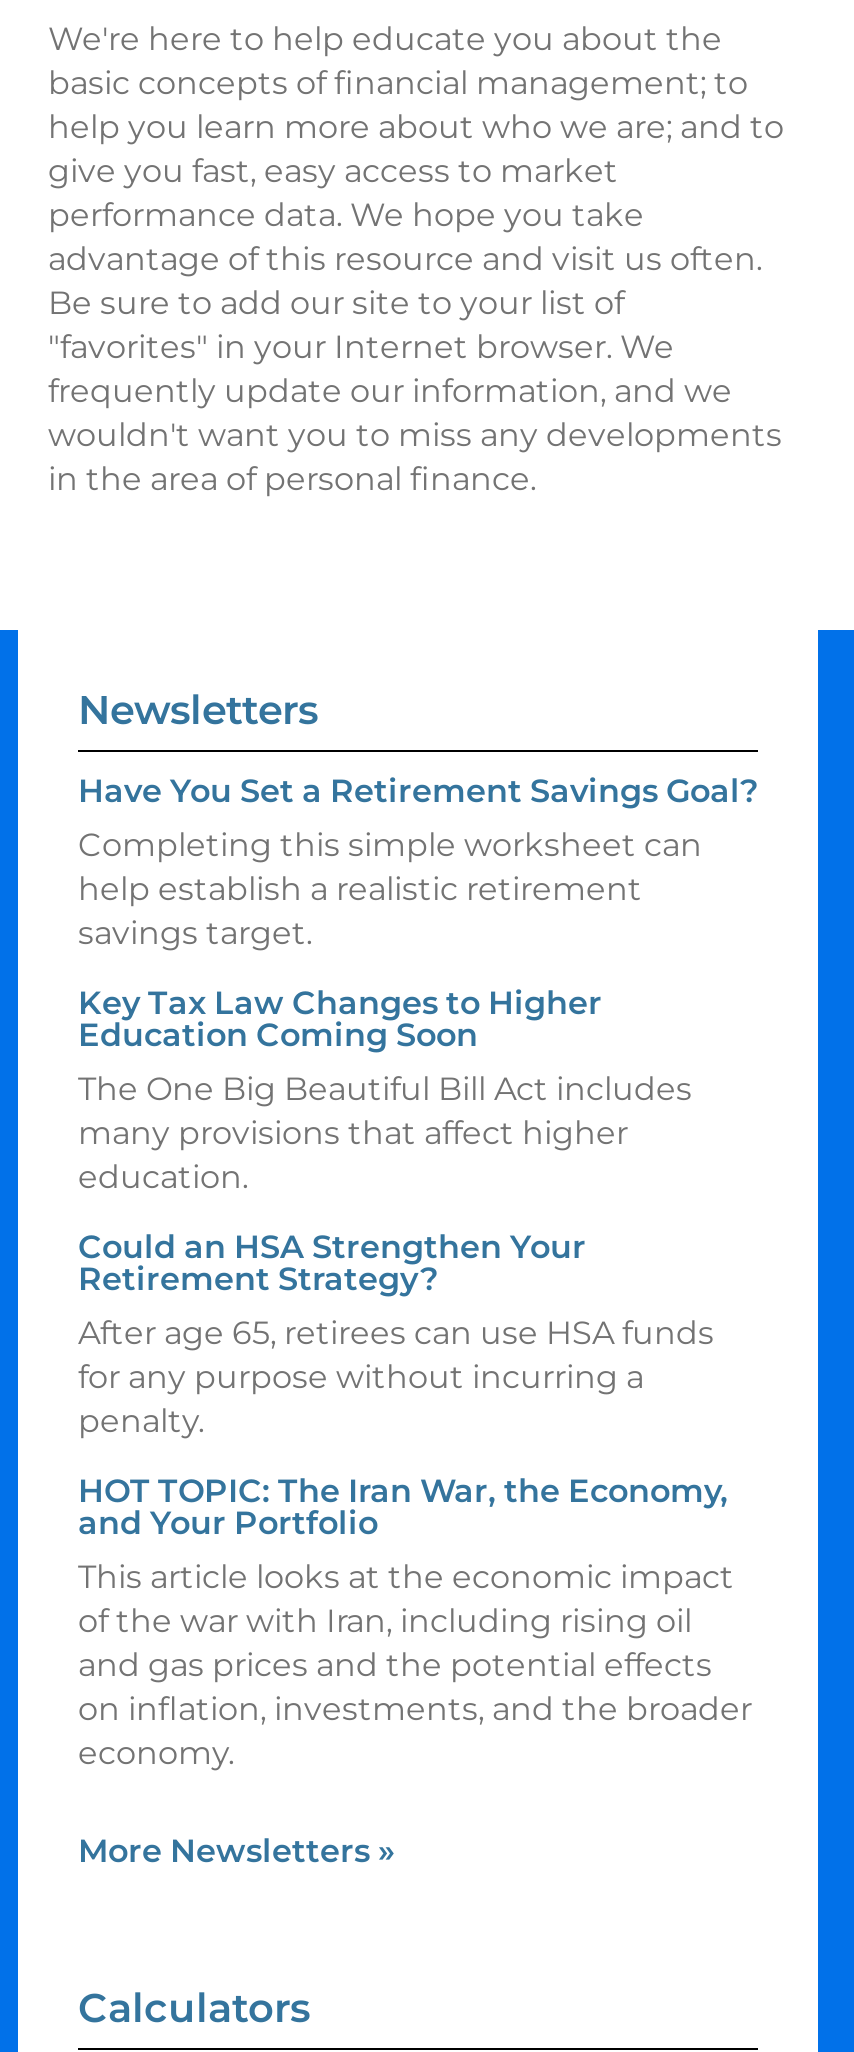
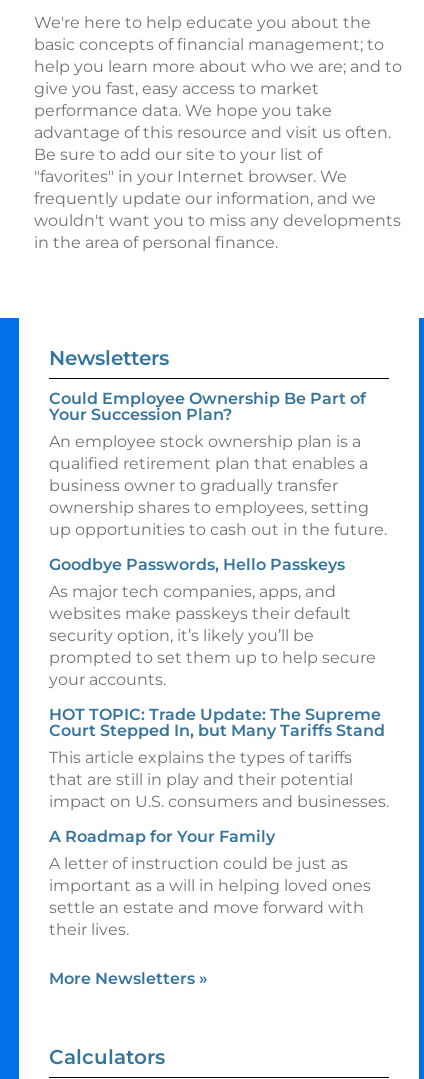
- Have You Set a Retirement Savings Goal?
- Completing this simple worksheet can
- help establish a realistic retirement
- savings target.
+ Could Employee Ownership Be Part of
+ Your Succession Plan?
+ An employee stock ownership plan is a
+ qualified retirement plan that enables a
+ business owner to gradually transfer
+ ownership shares to employees, setting
+ up opportunities to cash out in the future.

- Key Tax Law Changes to Higher
- Education Coming Soon
- The One Big Beautiful Bill Act includes
- many provisions that affect higher
- education.
+ Goodbye Passwords, Hello Passkeys
+ As major tech companies, apps, and
+ websites make passkeys their default
+ security option, it’s likely you’ll be
+ prompted to set them up to help secure
+ your accounts.

- Could an HSA Strengthen Your
- Retirement Strategy?
- After age 65, retirees can use HSA funds
- for any purpose without incurring a
- penalty.
+ HOT TOPIC: Trade Update: The Supreme
+ Court Stepped In, but Many Tariffs Stand
+ This article explains the types of tariffs
+ that are still in play and their potential
+ impact on U.S. consumers and businesses.

- HOT TOPIC: The Iran War, the Economy,
- and Your Portfolio
- This article looks at the economic impact
- of the war with Iran, including rising oil
- and gas prices and the potential effects
- on inflation, investments, and the broader
- economy.
+ A Roadmap for Your Family
+ A letter of instruction could be just as
+ important as a will in helping loved ones
+ settle an estate and move forward with
+ their lives.
